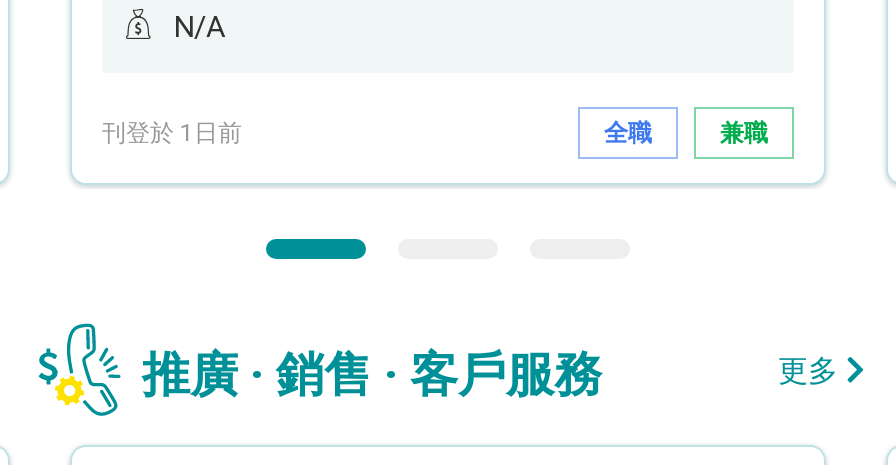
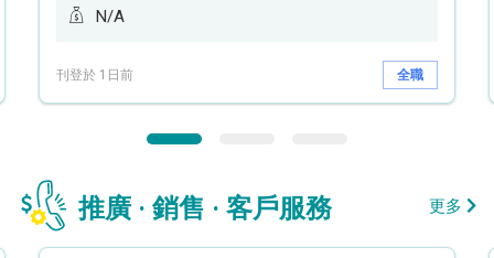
- 兼職
